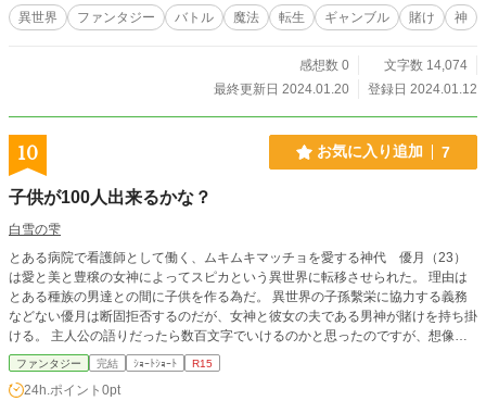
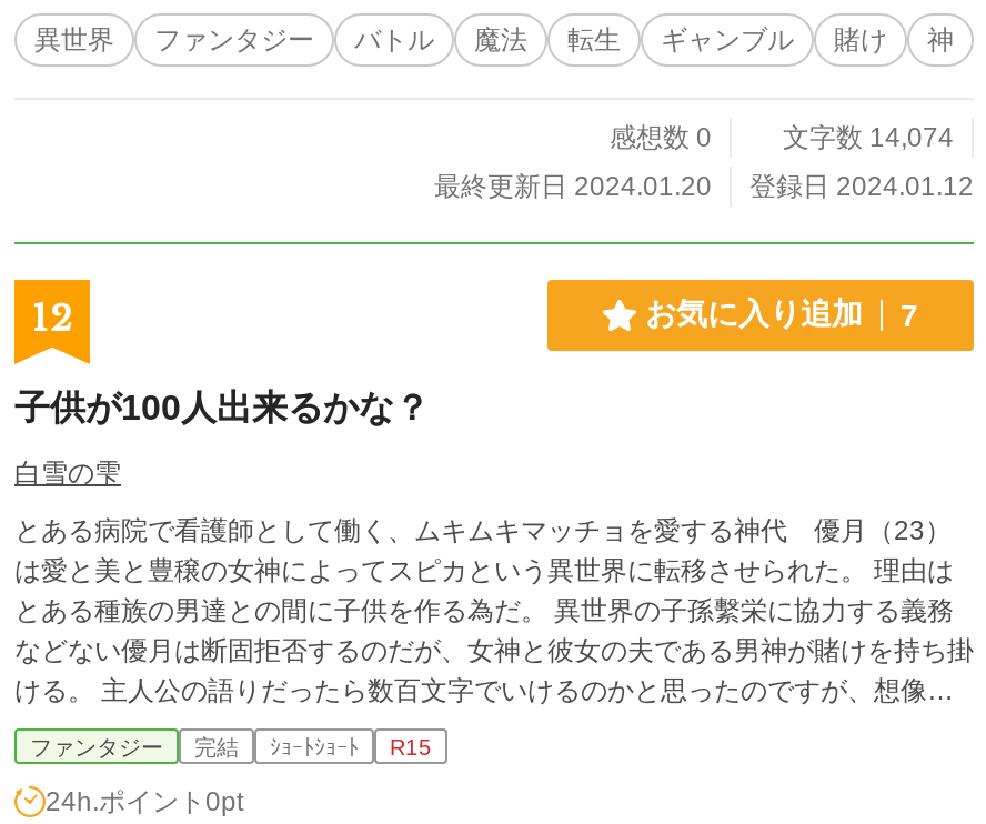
- 10
+ 12
